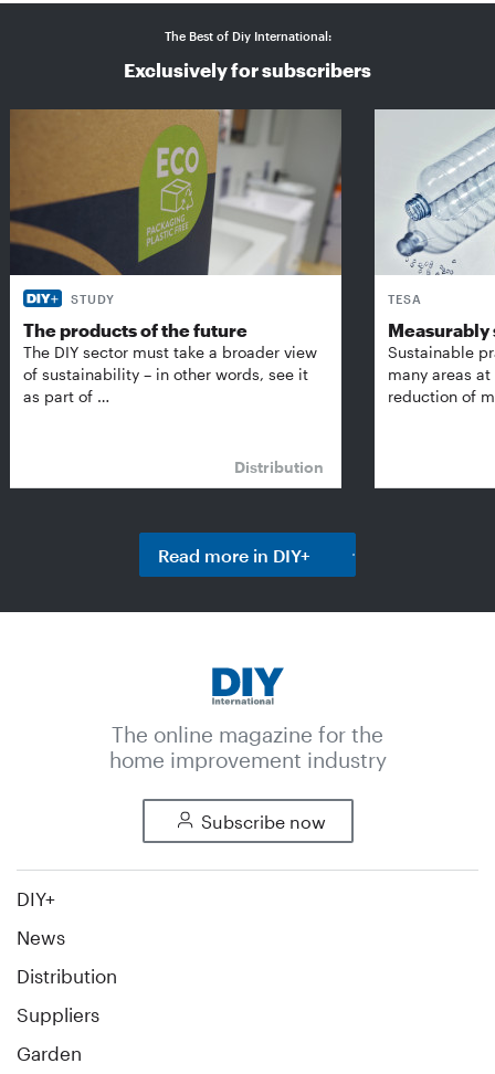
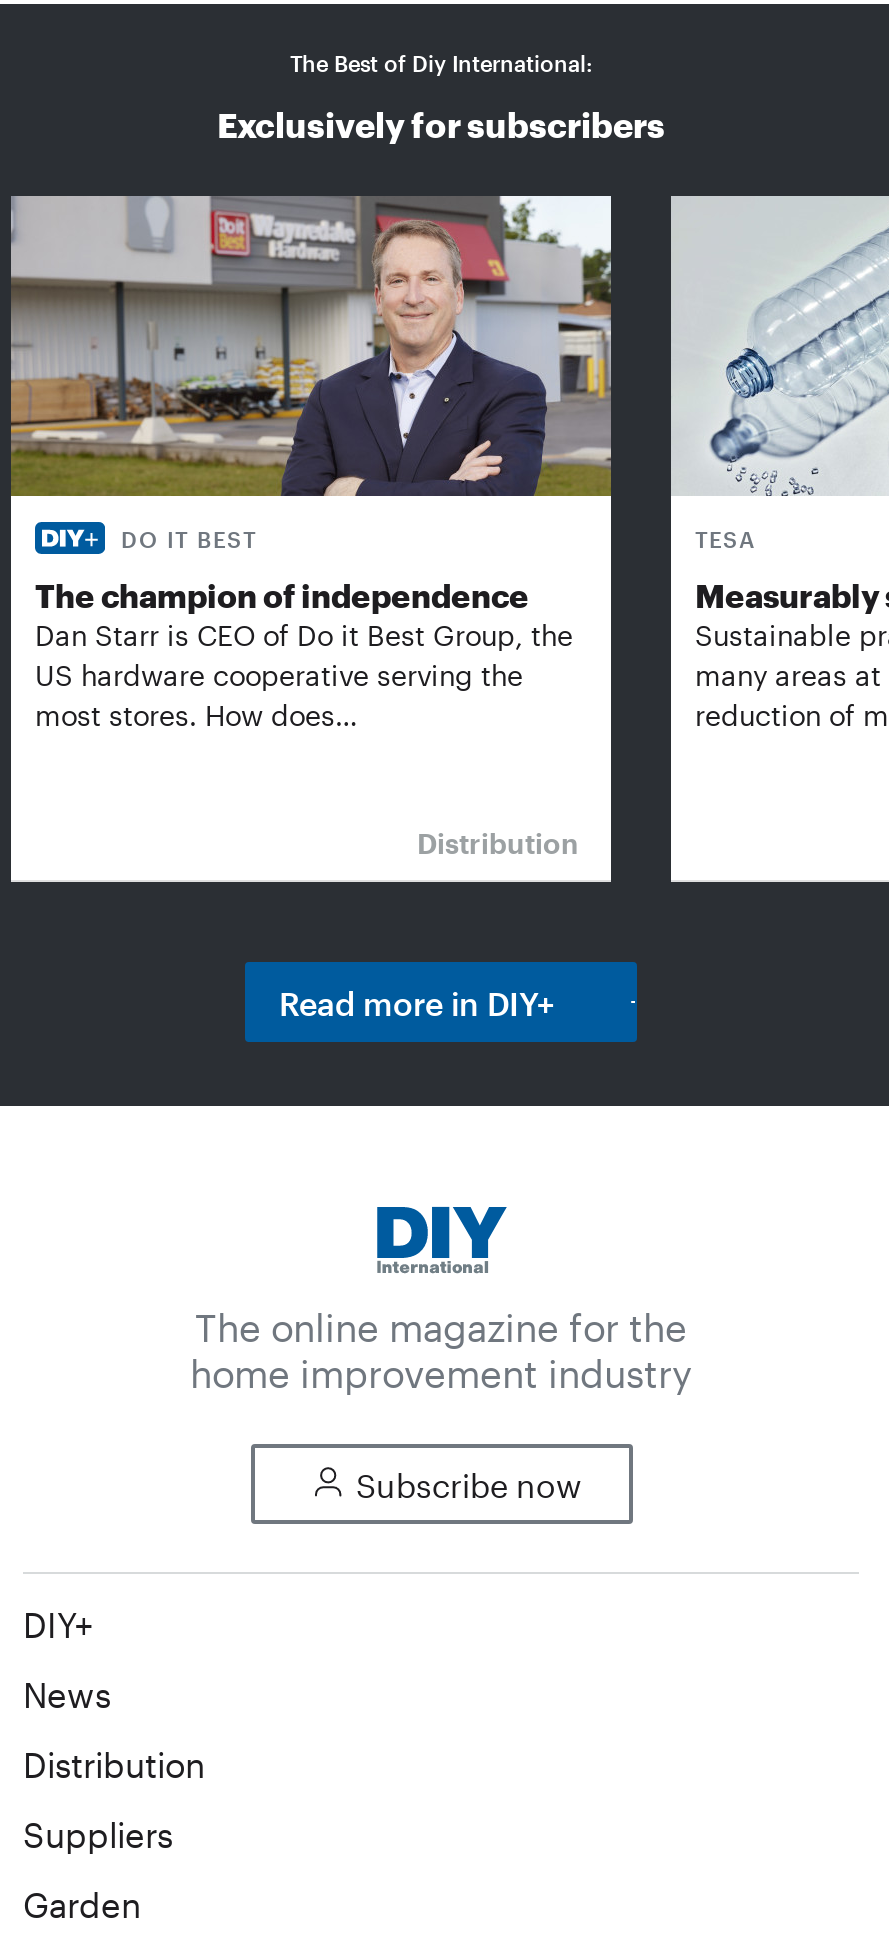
- [image]
- STUDY
+ [image]
+ DO IT BEST

- The products of the future
- The DIY sector must take a broader view
- of sustainability – in other words, see it
- as part of …
+ The champion of independence
+ Dan Starr is CEO of Do it Best Group, the
+ US hardware cooperative serving the
+ most stores. How does…
